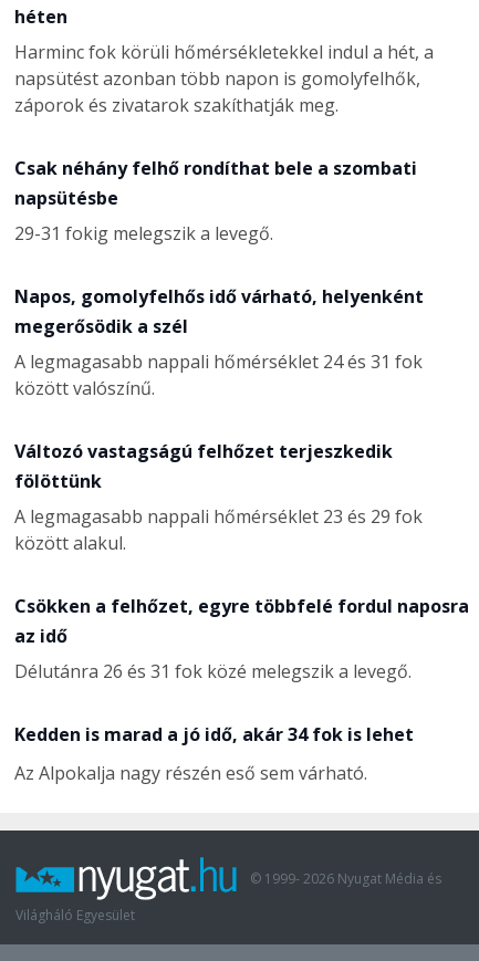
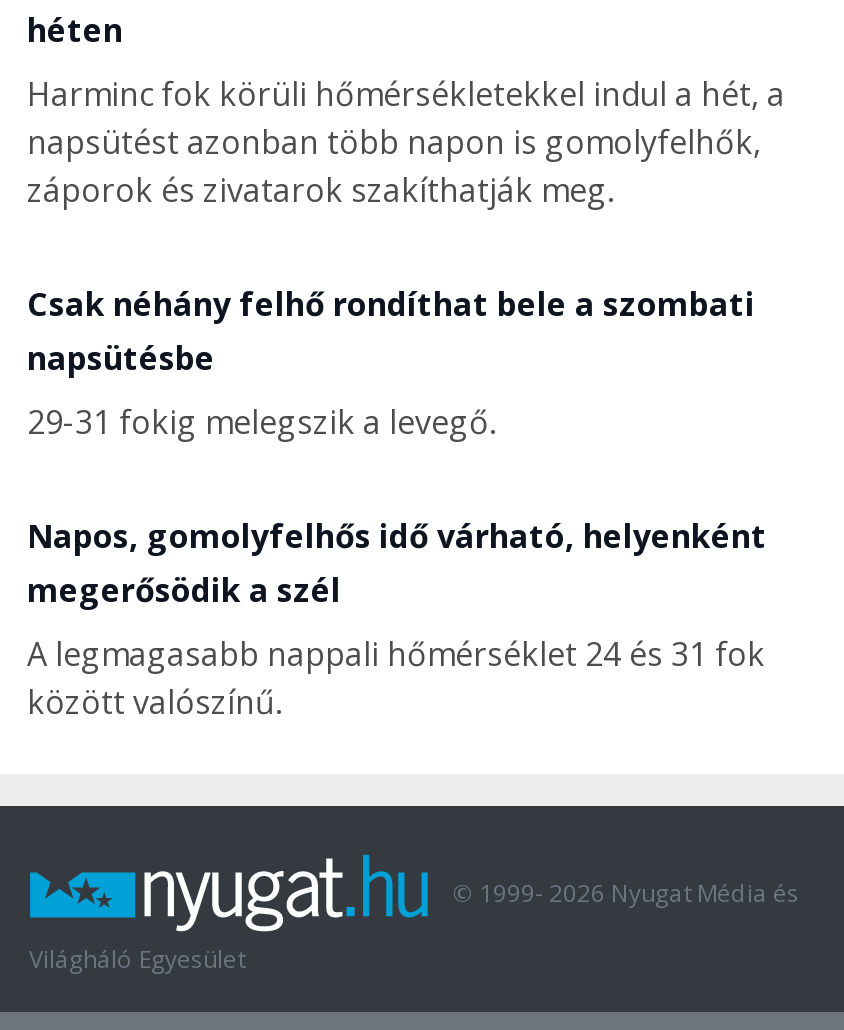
- Változó vastagságú felhőzet terjeszkedik
- fölöttünk
- A legmagasabb nappali hőmérséklet 23 és 29 fok
- között alakul.
- Csökken a felhőzet, egyre többfelé fordul naposra
- az idő
- Délutánra 26 és 31 fok közé melegszik a levegő.
- Kedden is marad a jó idő, akár 34 fok is lehet
- Az Alpokalja nagy részén eső sem várható.
